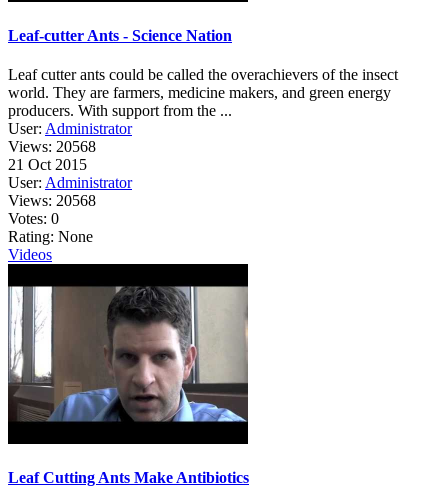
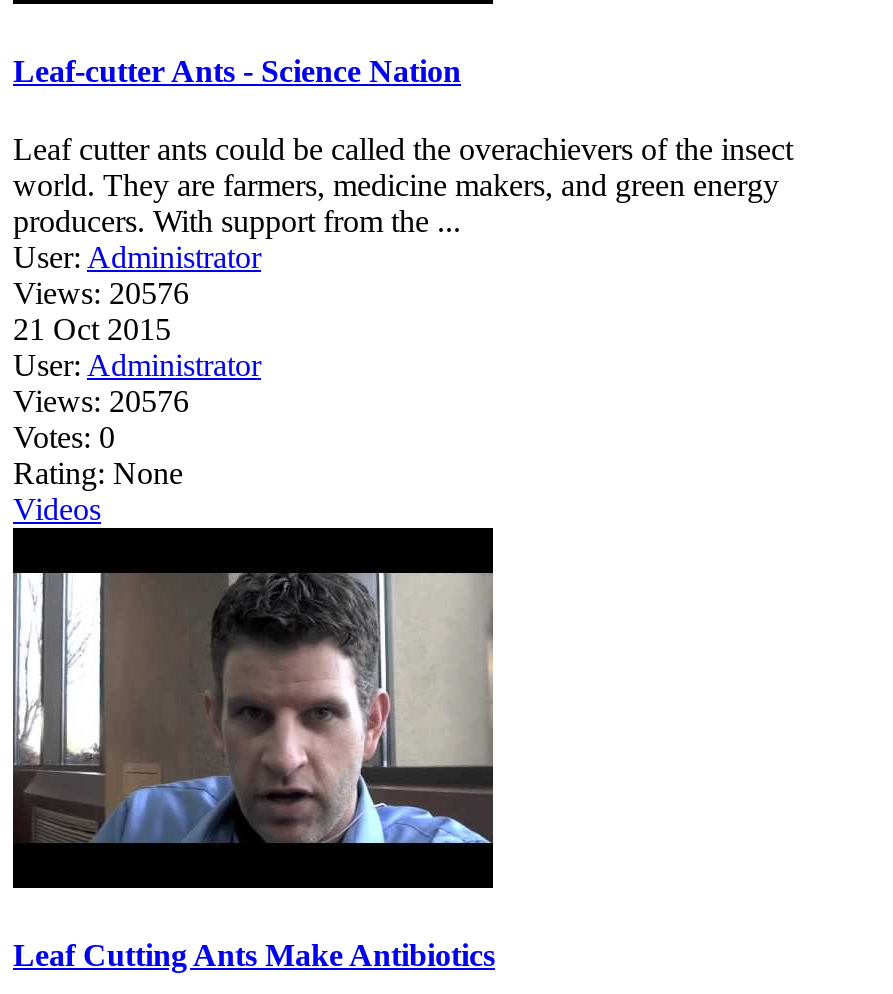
- Views: 20568
+ Views: 20576

- Views: 20568
+ Views: 20576
